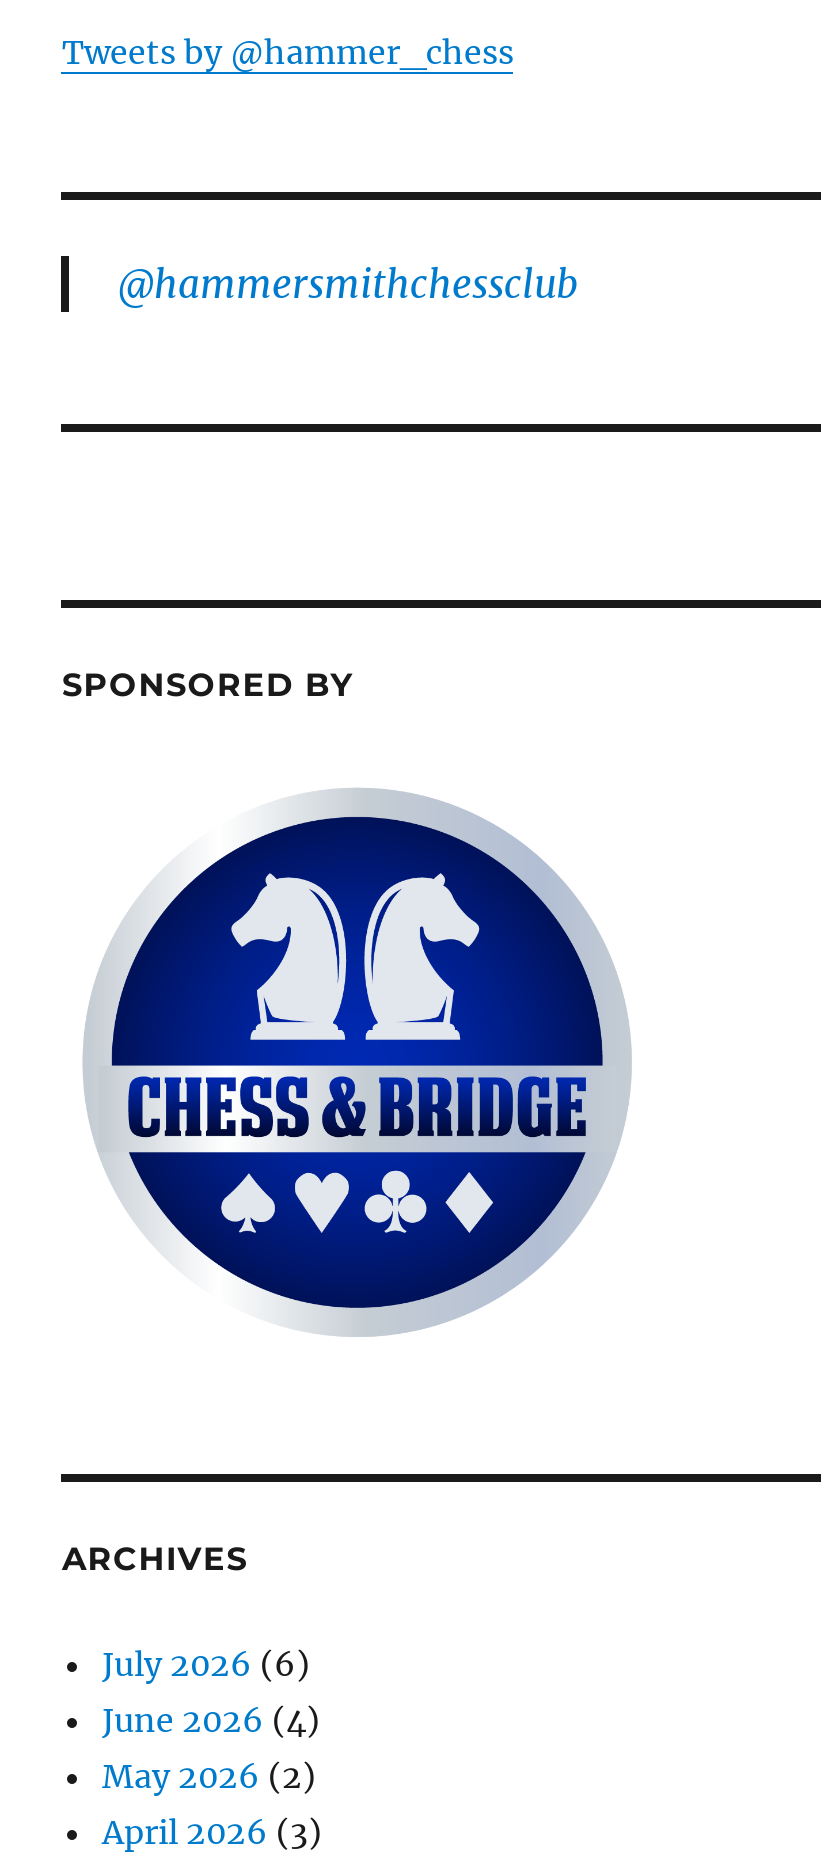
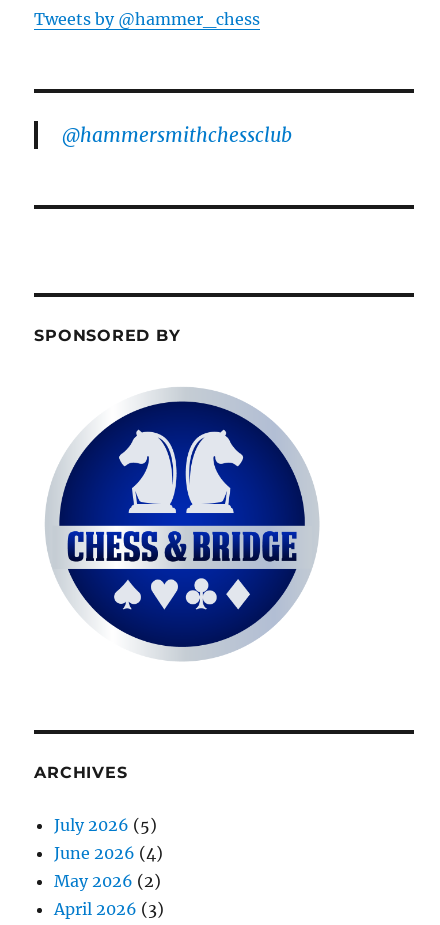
- July 2026 (6)
+ July 2026 (5)
